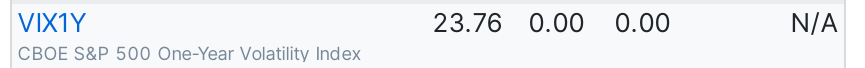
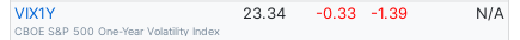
- 23.76
+ 23.34

- 0.00
+ -0.33

- 0.00
+ -1.39
